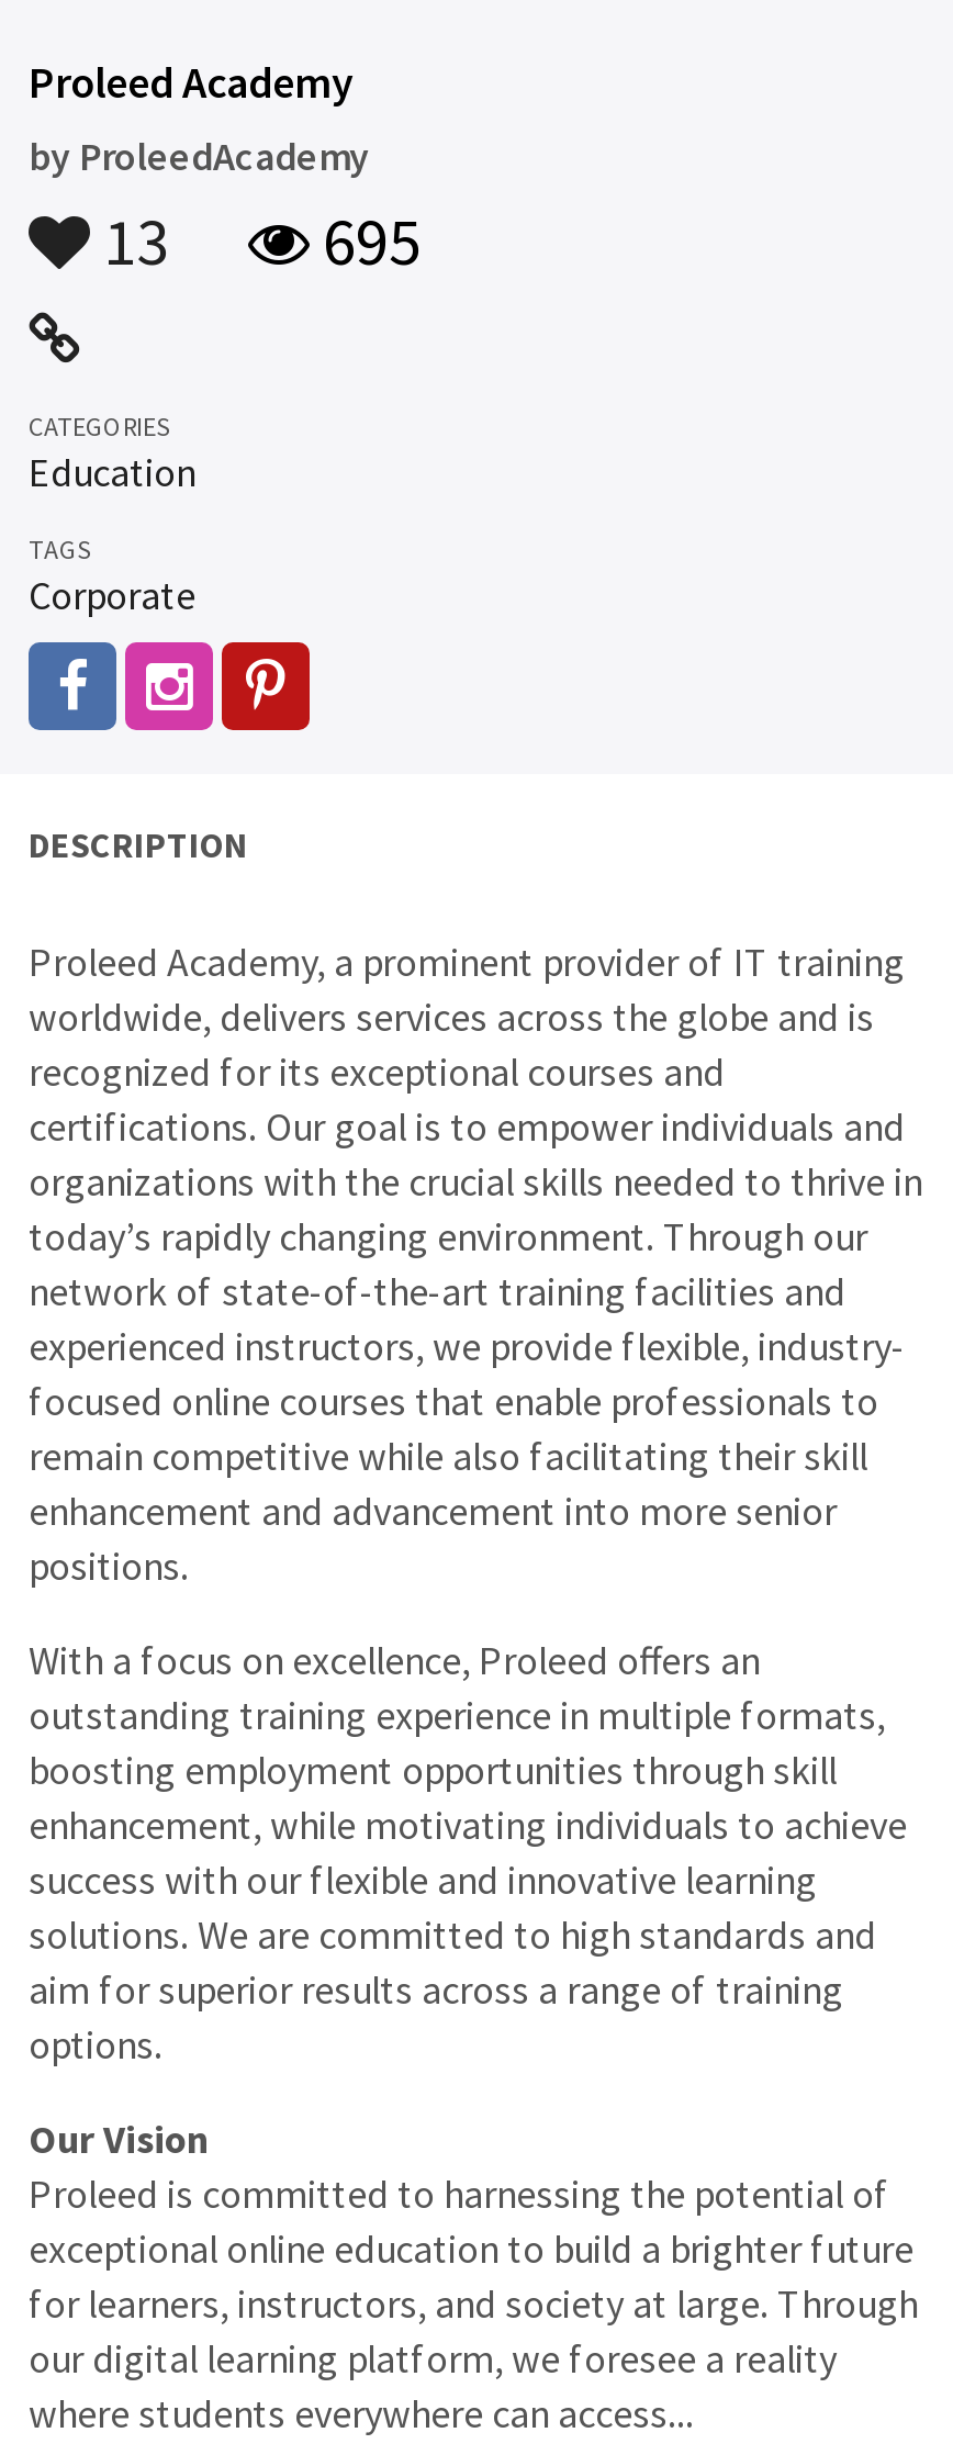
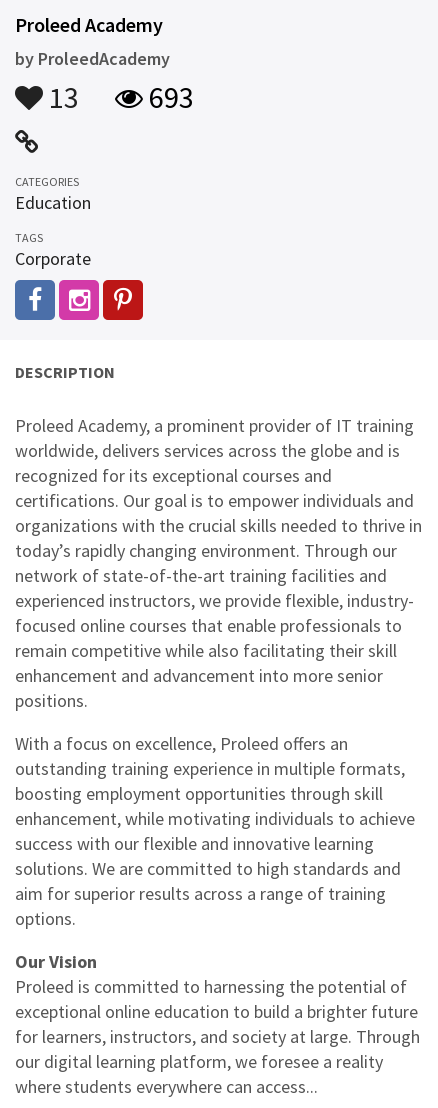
- 13 695
+ 13 693
